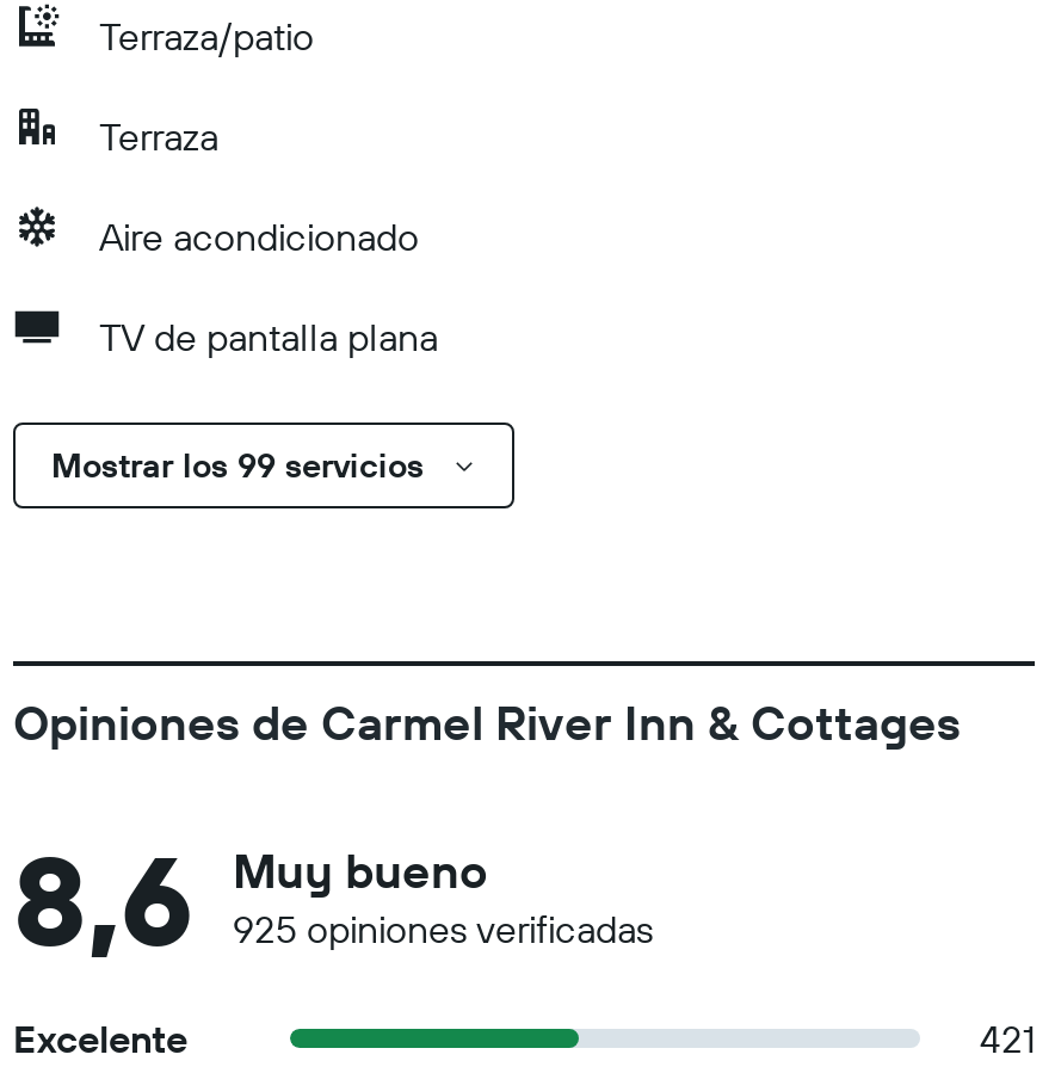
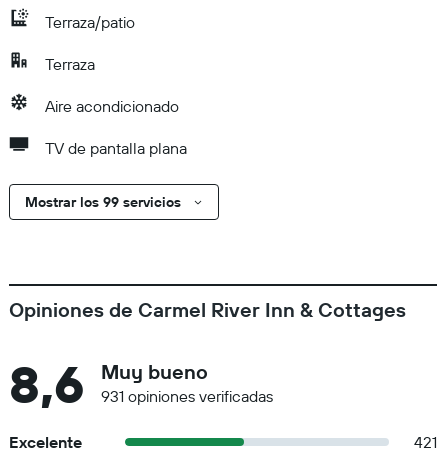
- 925 opiniones verificadas
+ 931 opiniones verificadas
